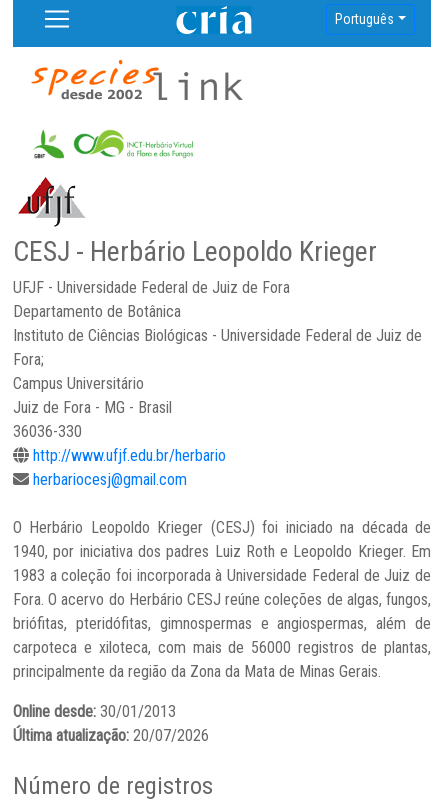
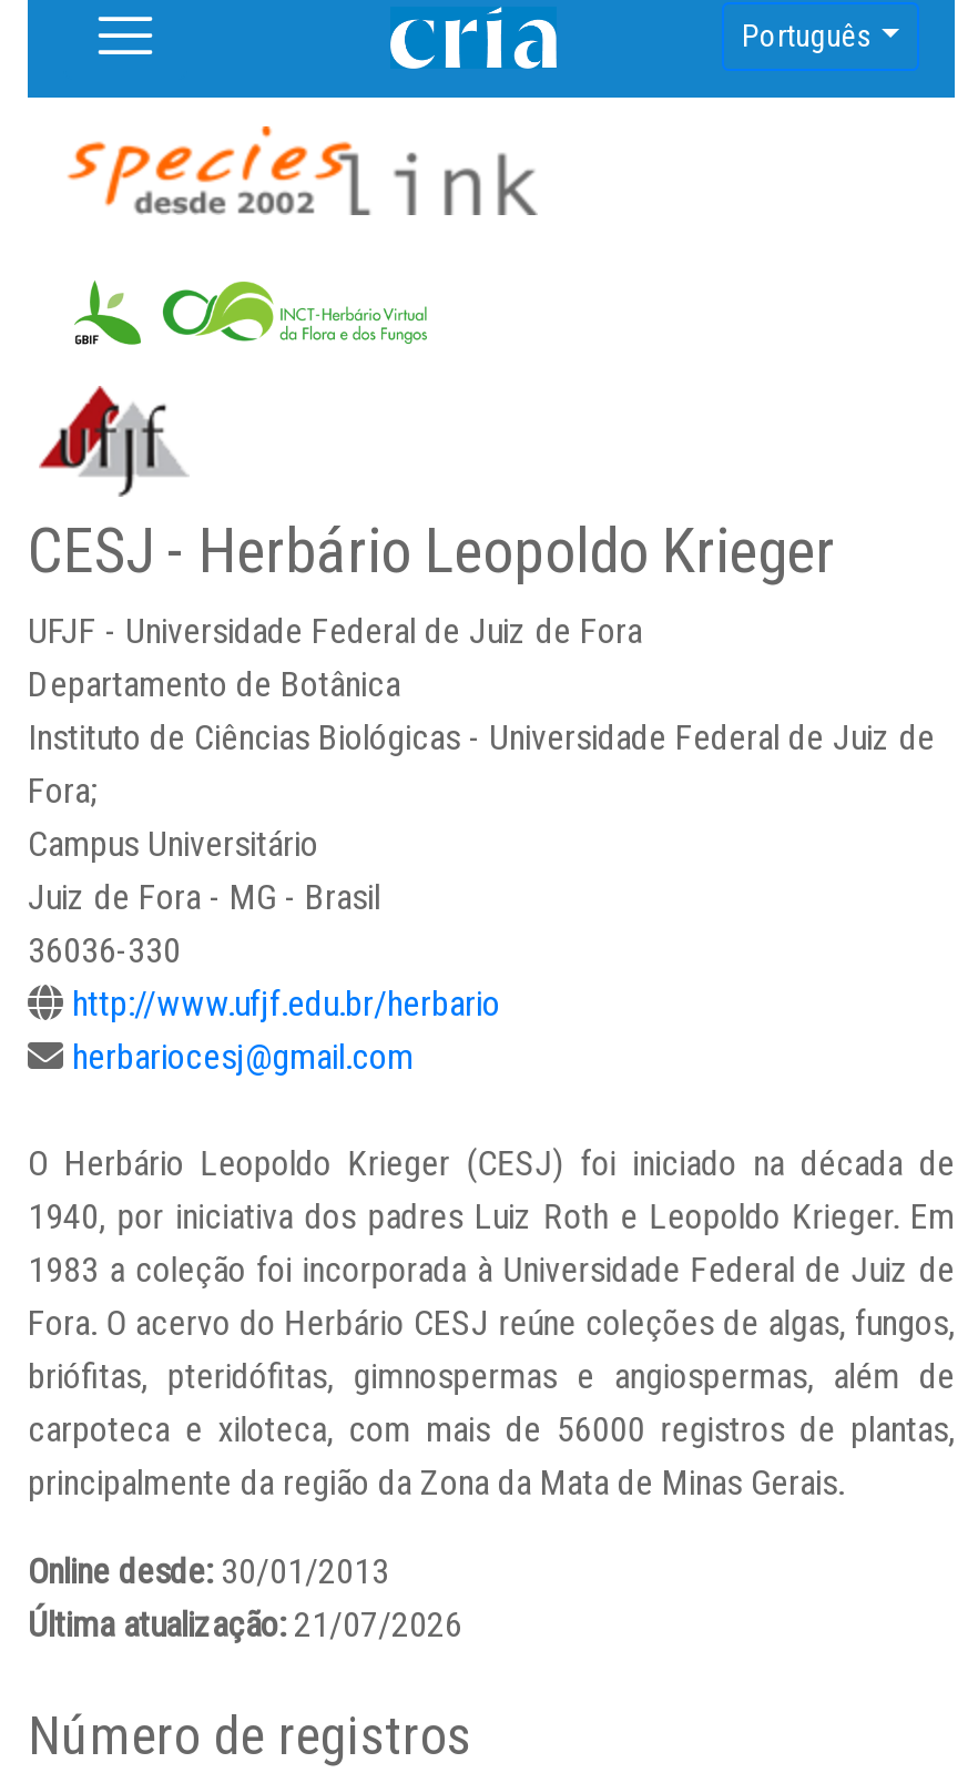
- Última atualização: 20/07/2026
+ Última atualização: 21/07/2026
